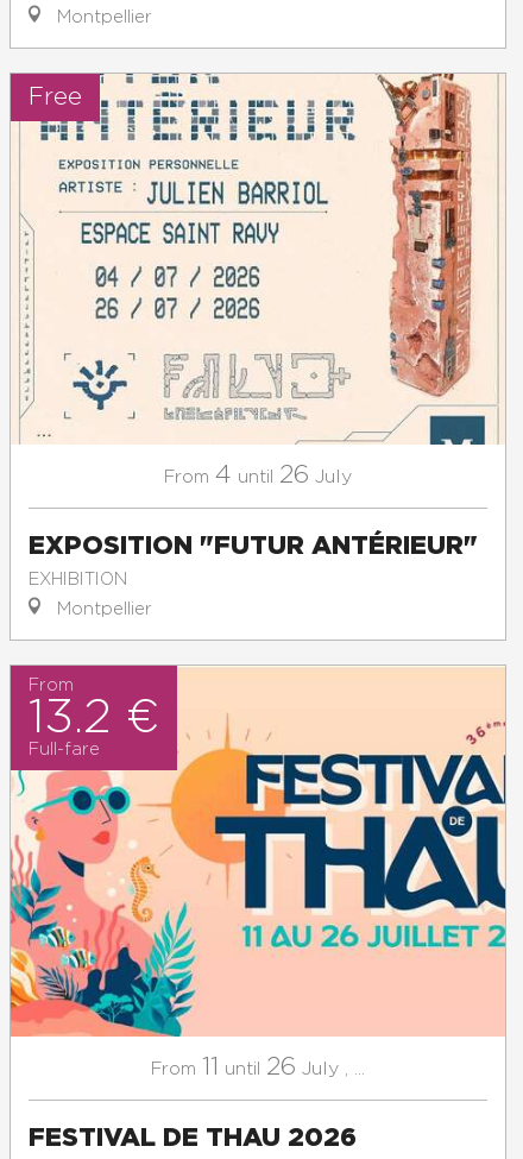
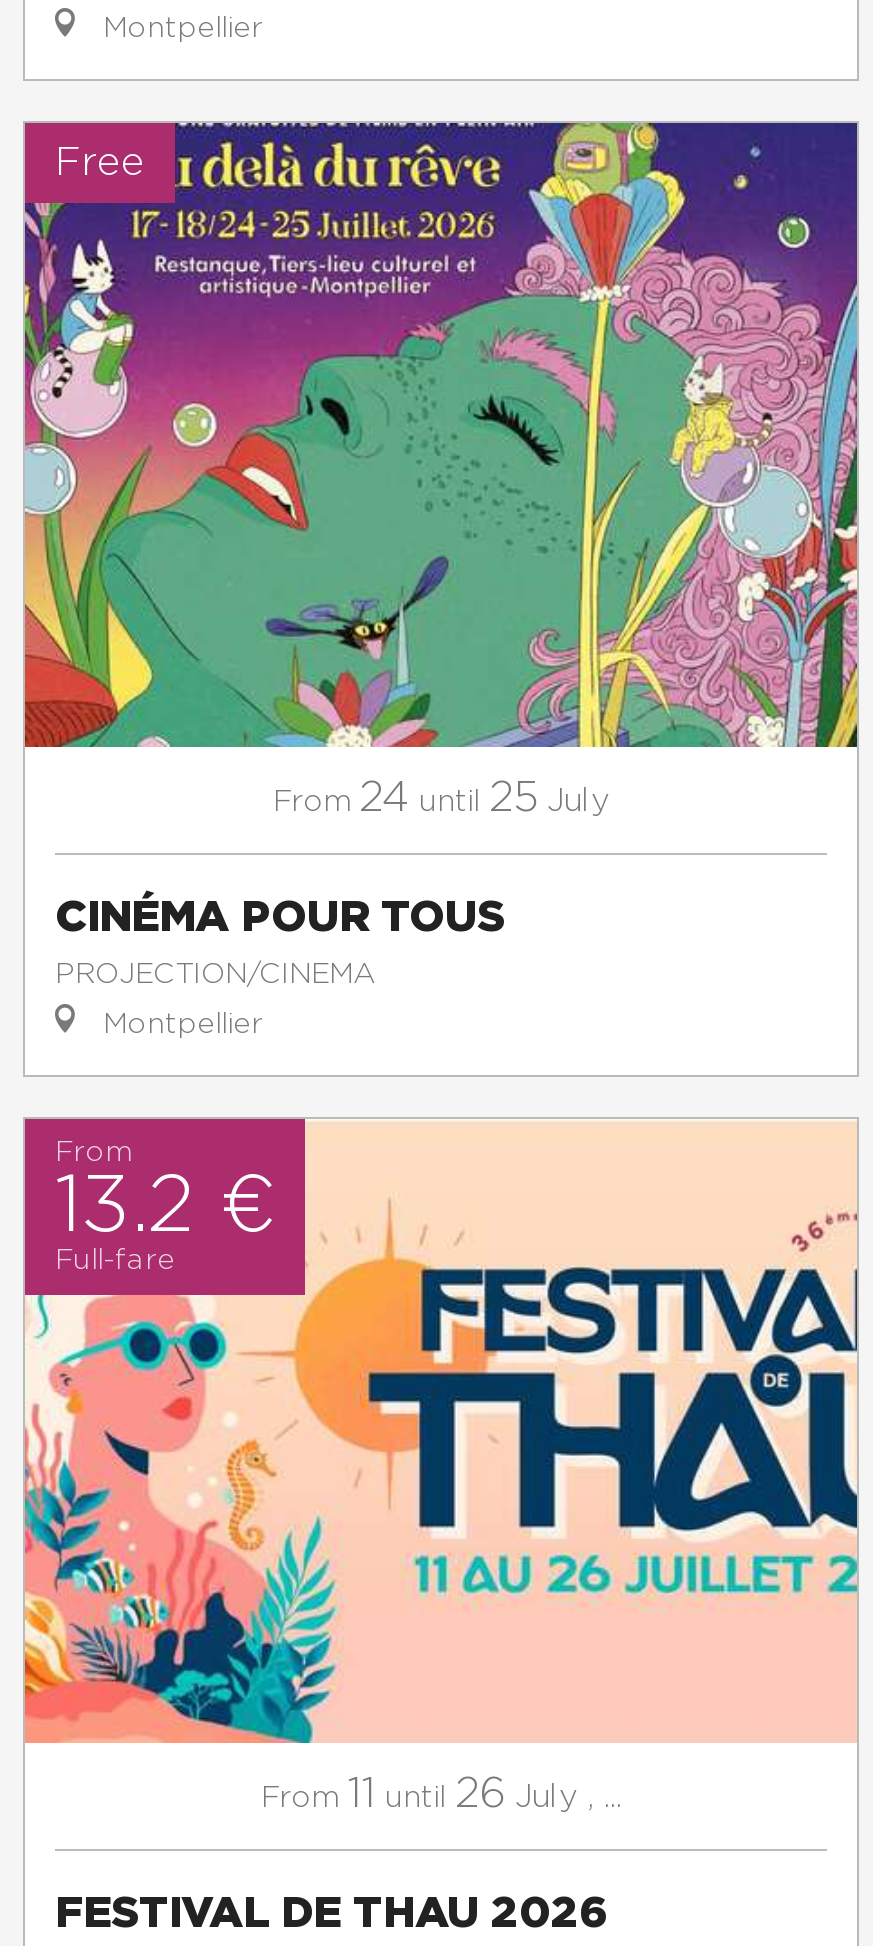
- [image]
- From 4 until 26 July
+ [image]
+ From 24 until 25 July

- EXPOSITION "FUTUR ANTÉRIEUR"
- EXHIBITION
+ CINÉMA POUR TOUS
+ PROJECTION/CINEMA
